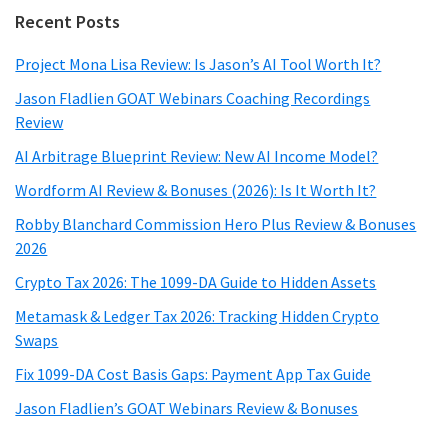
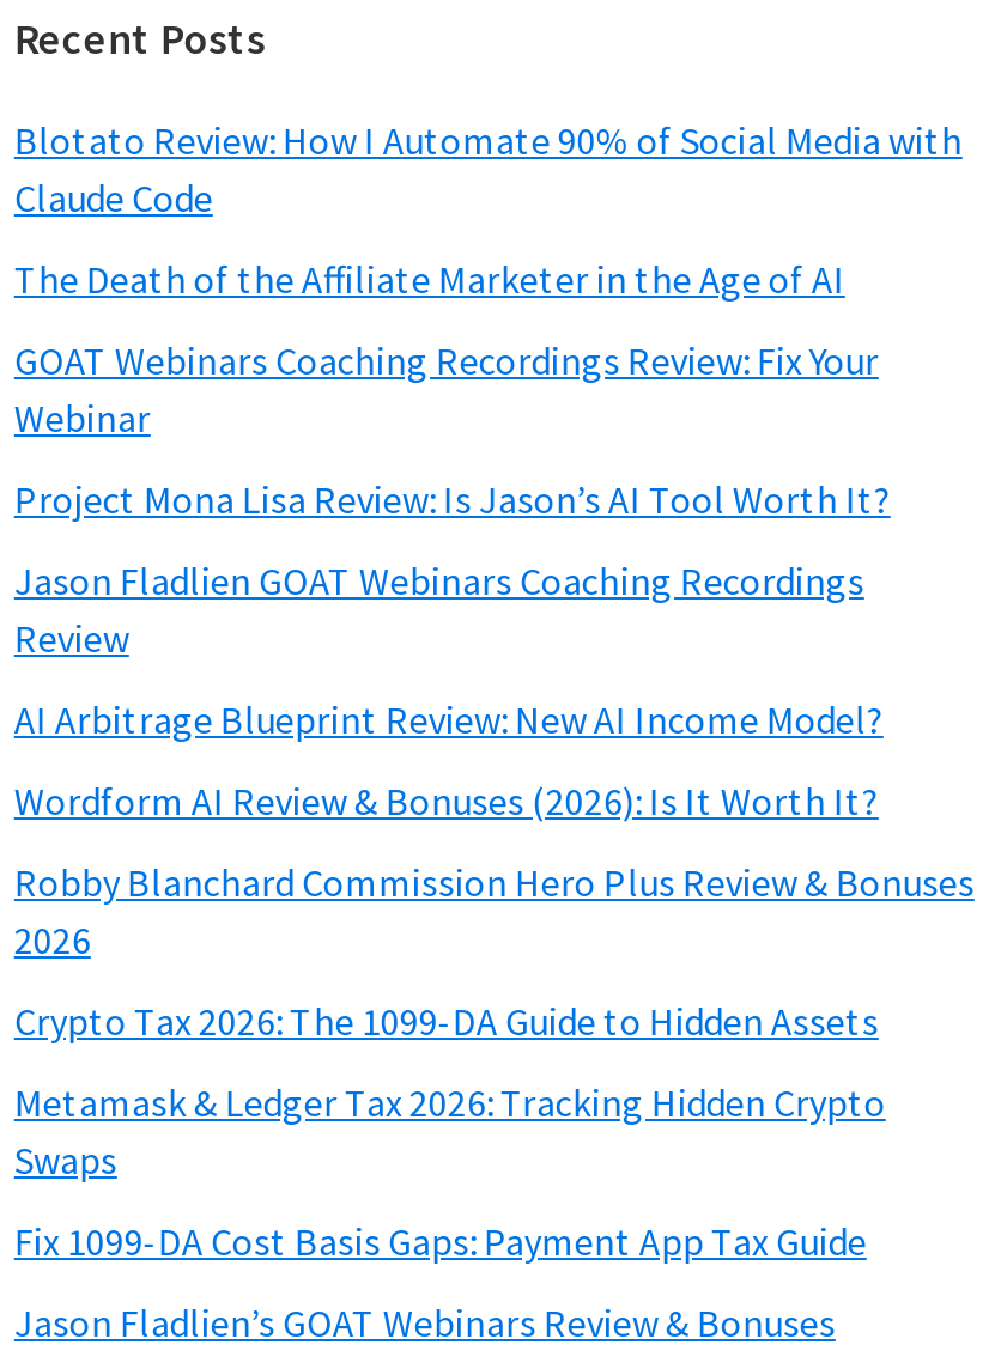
+ Blotato Review: How I Automate 90% of Social Media with
+ Claude Code
+ The Death of the Affiliate Marketer in the Age of AI
+ GOAT Webinars Coaching Recordings Review: Fix Your
+ Webinar
